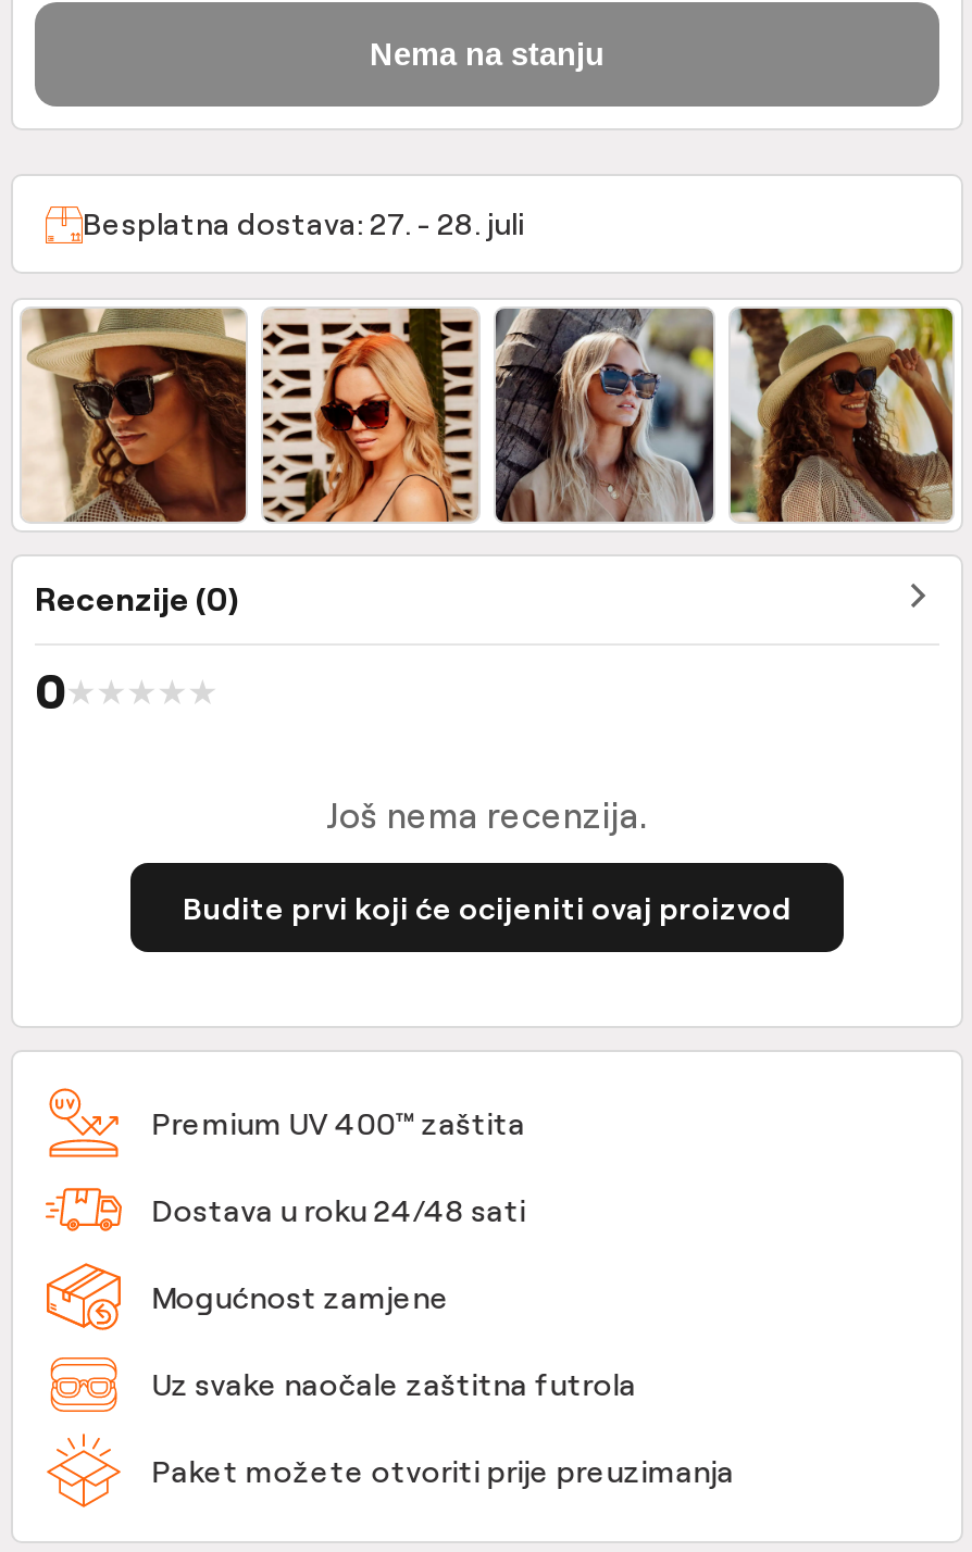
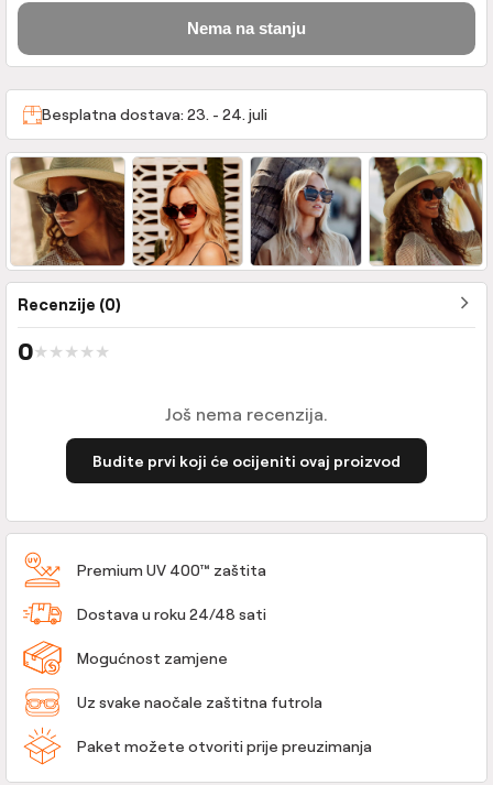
- Besplatna dostava: 27. - 28. juli
+ Besplatna dostava: 23. - 24. juli
